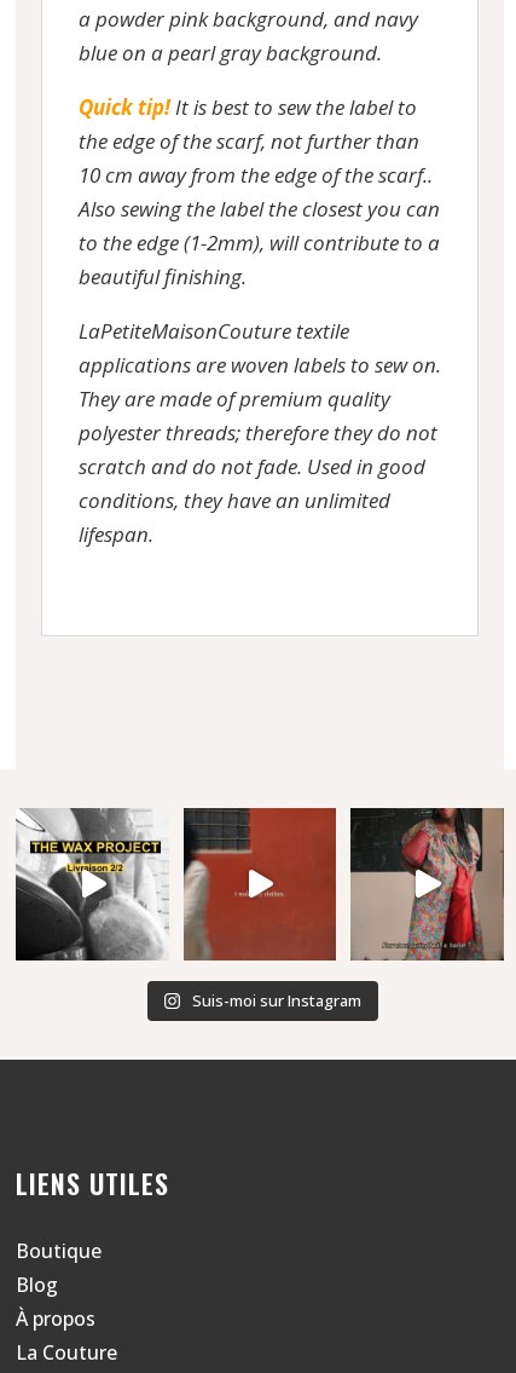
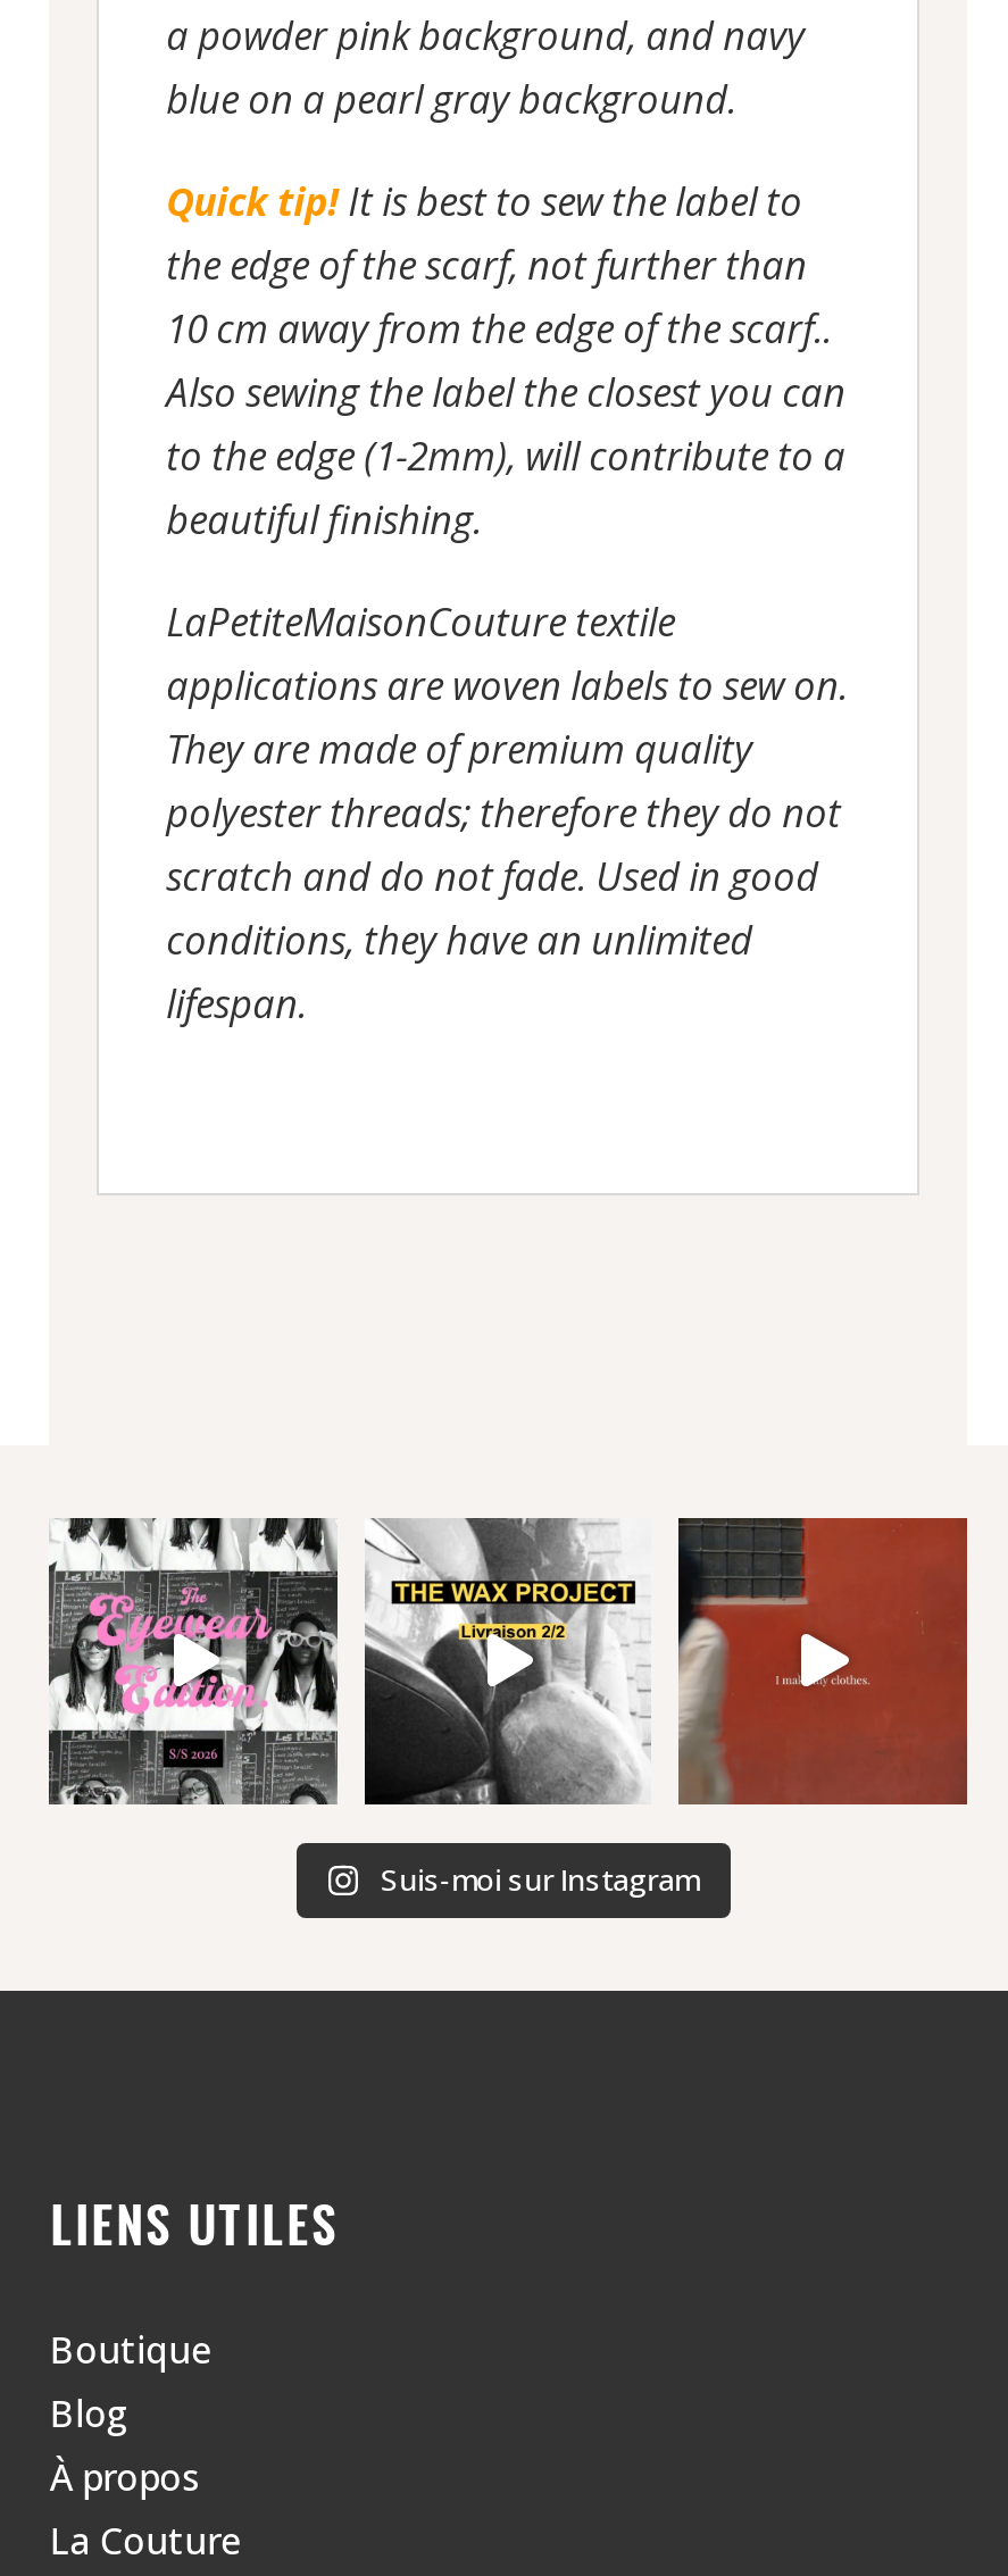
- [image]
+ [image]

- [image]
+ [image]

- [image]
+ [image]
